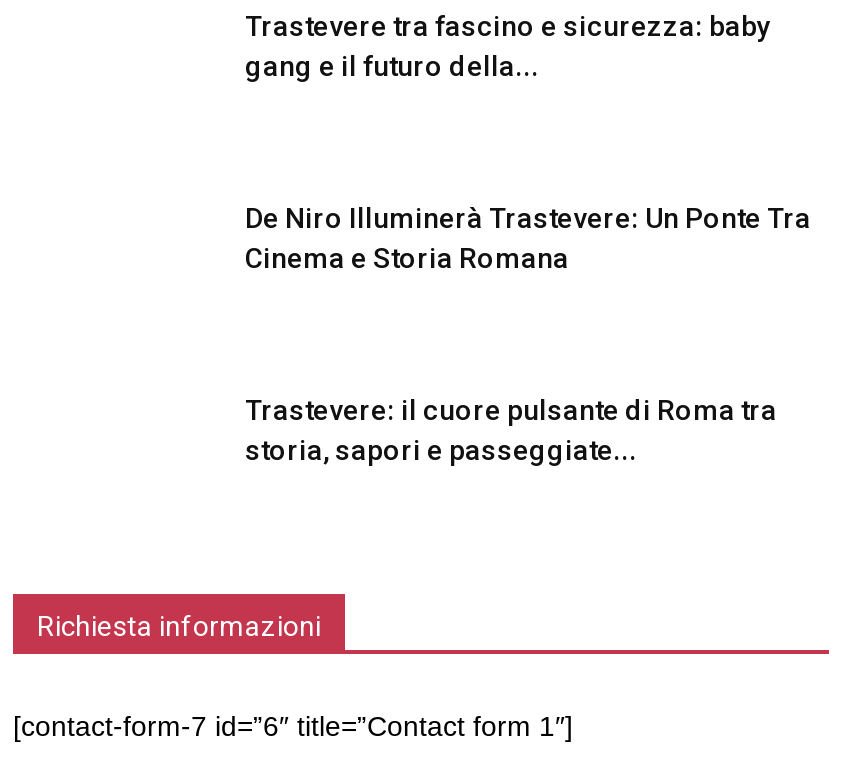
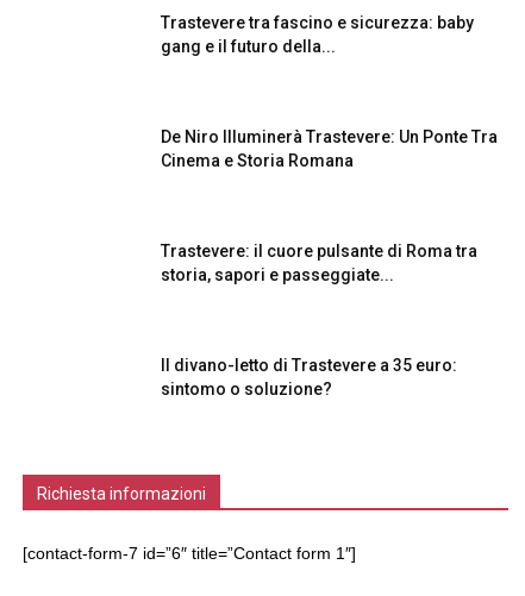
+ Il divano-letto di Trastevere a 35 euro:
+ sintomo o soluzione?
